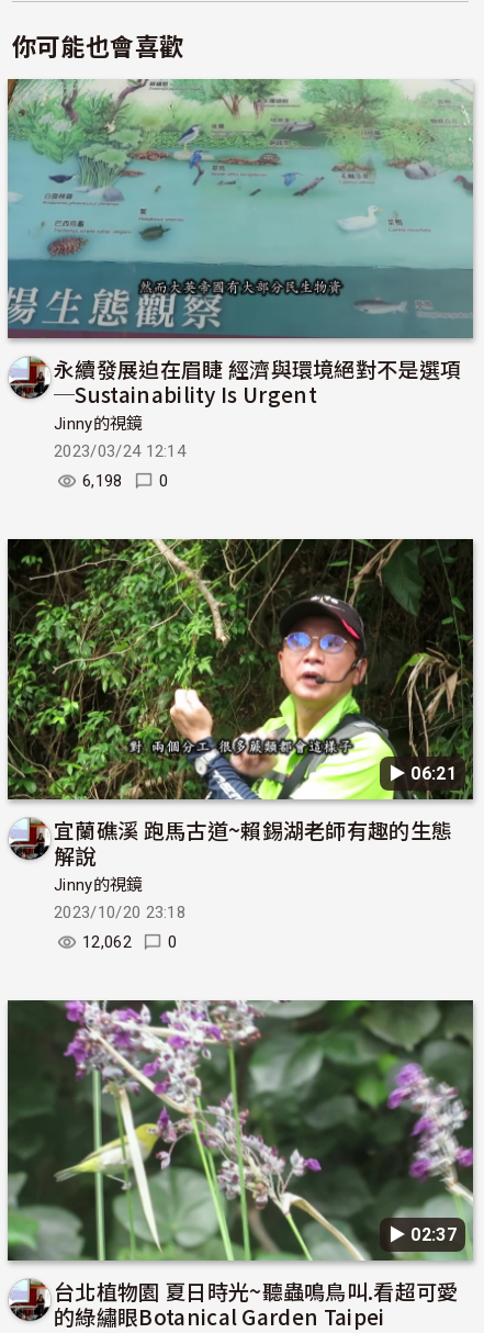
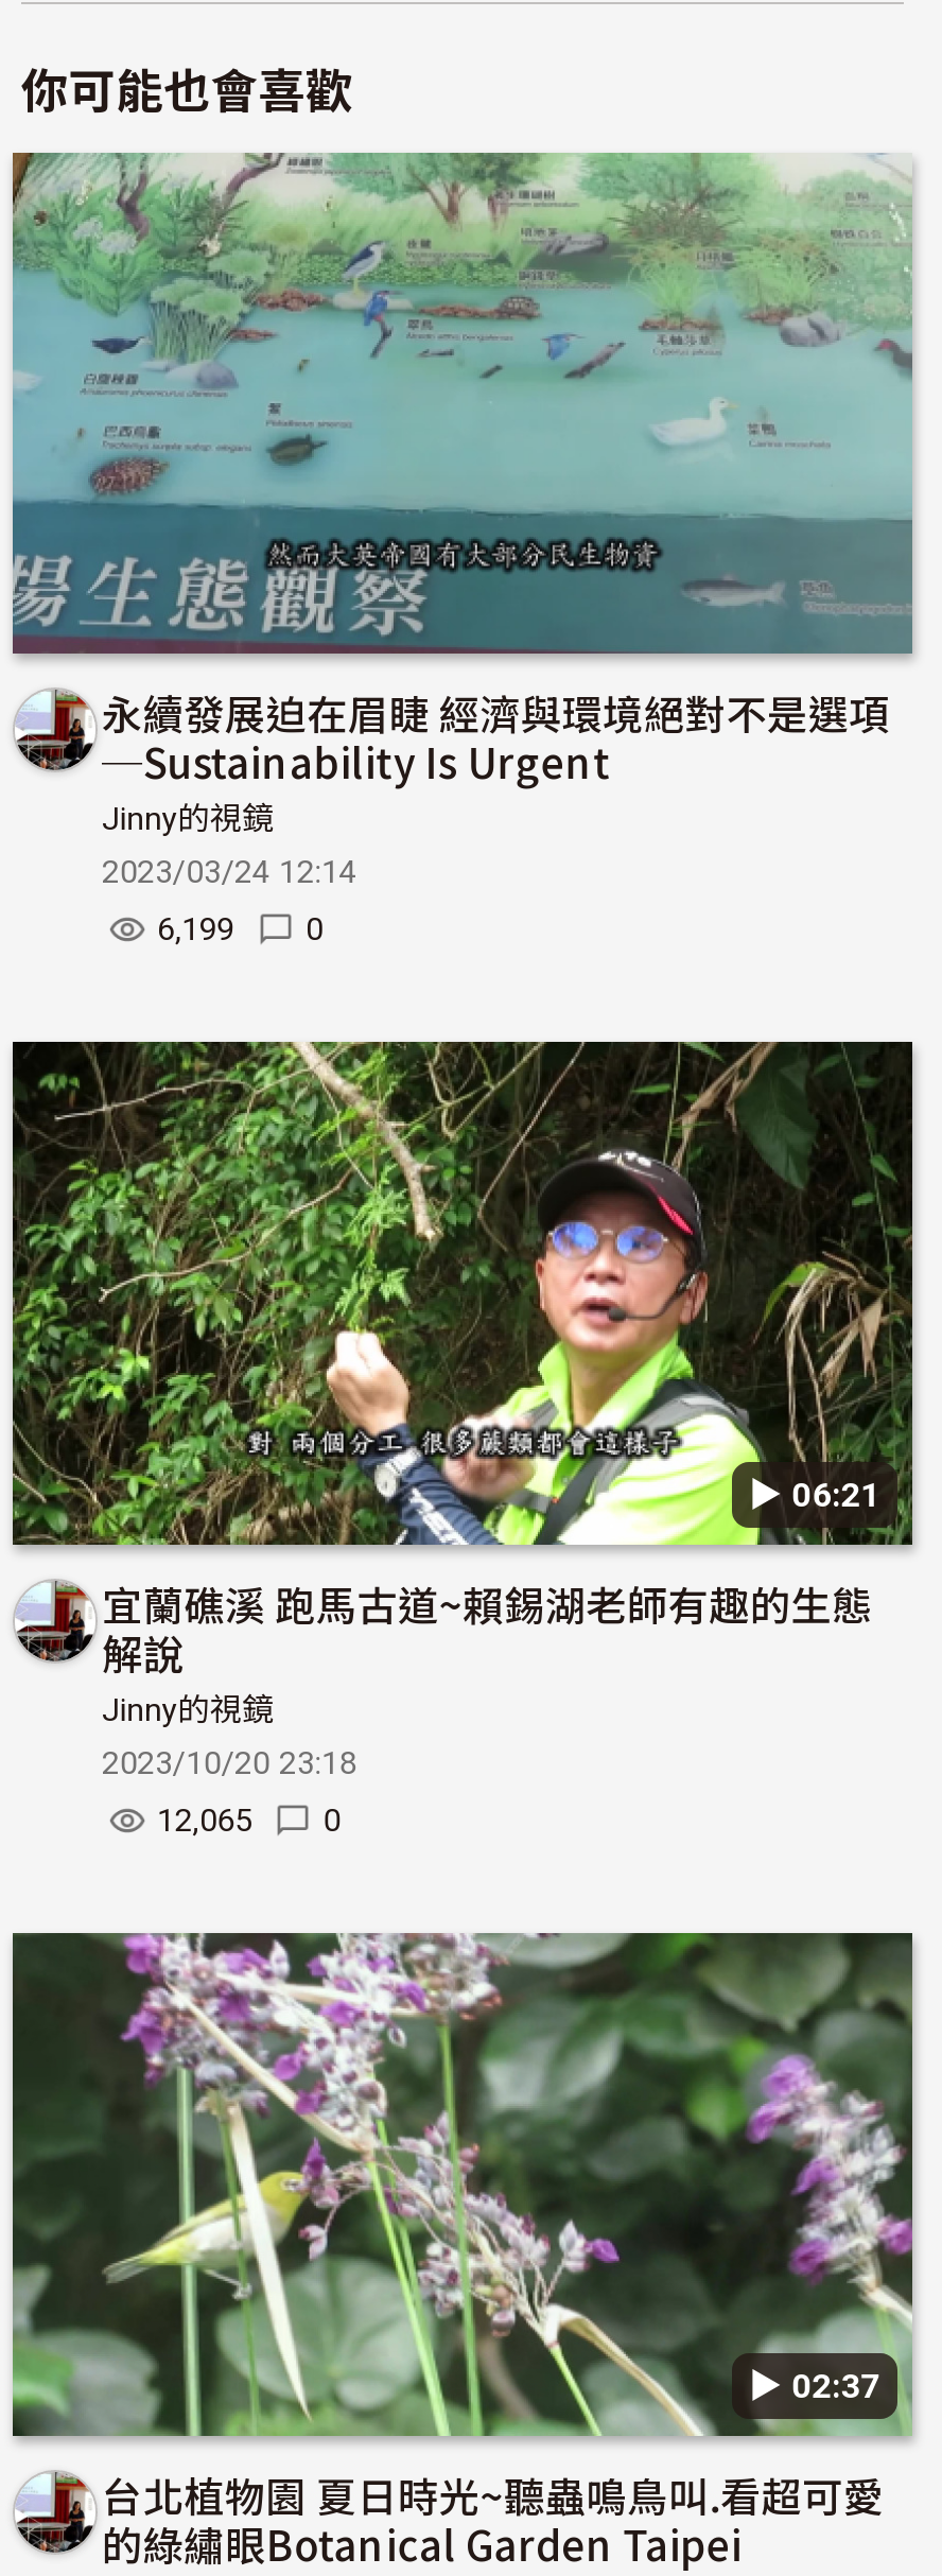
- 6,198 0
+ 6,199 0

- 12,062 0
+ 12,065 0
